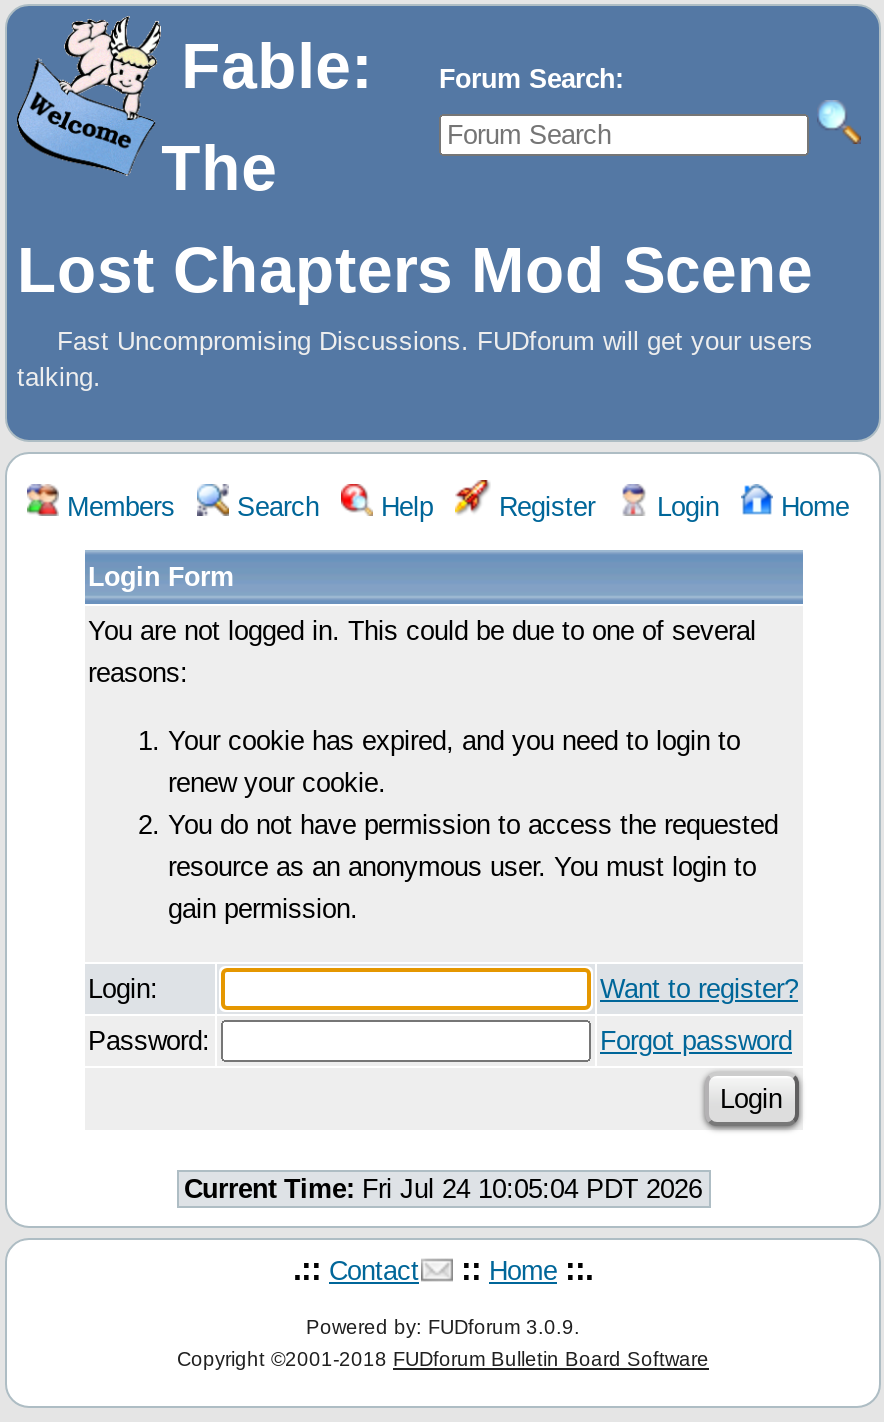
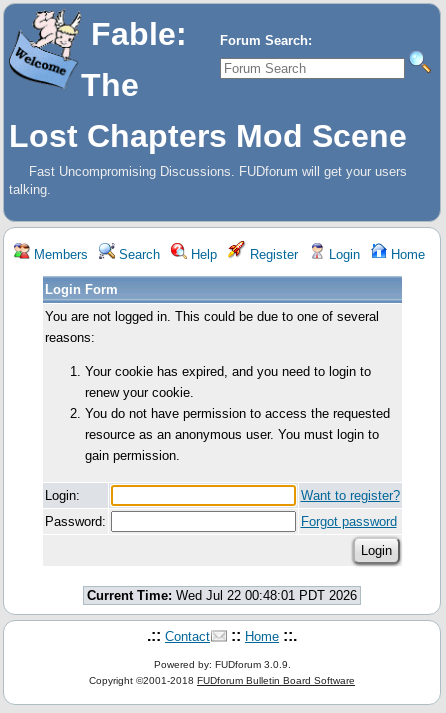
- Current Time: Fri Jul 24 10:05:04 PDT 2026
+ Current Time: Wed Jul 22 00:48:01 PDT 2026
